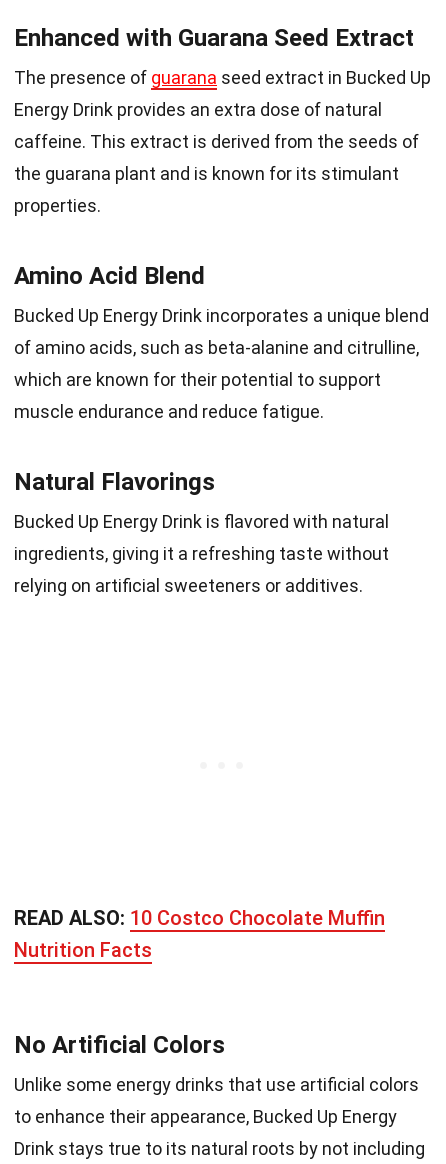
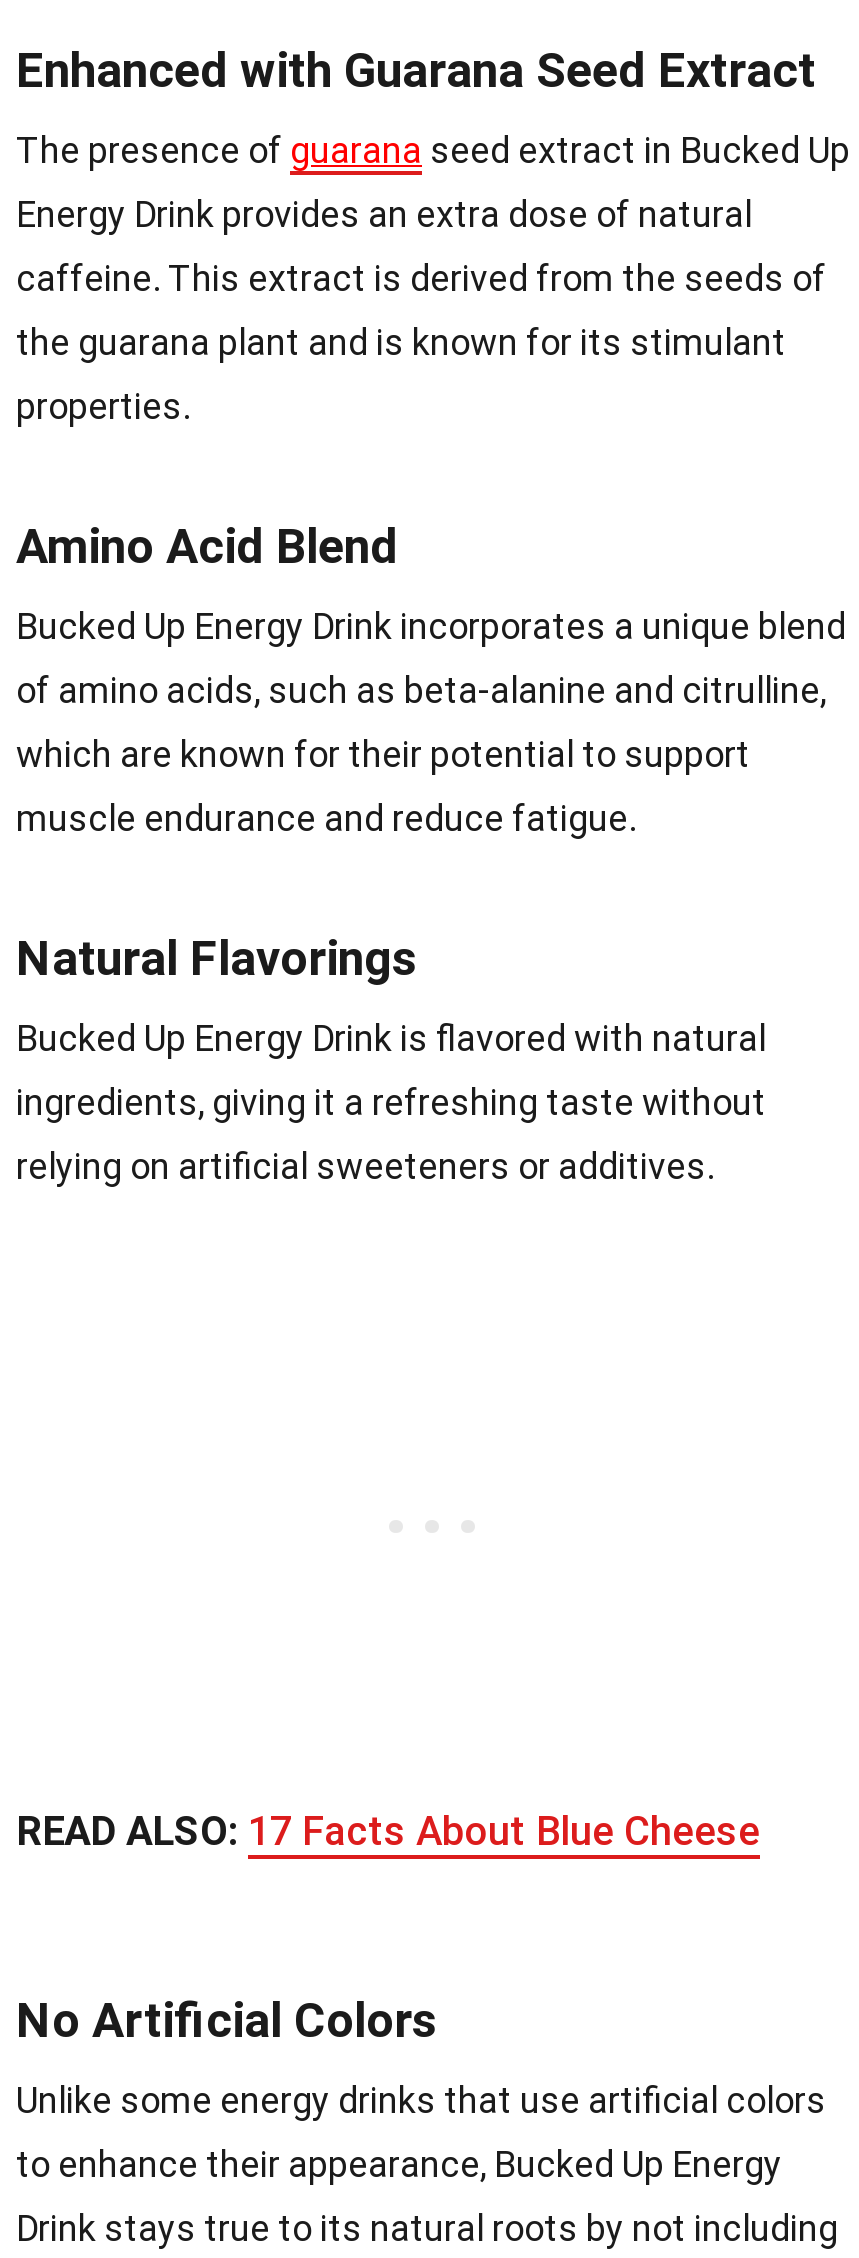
- READ ALSO: 10 Costco Chocolate Muffin
- Nutrition Facts
+ READ ALSO: 17 Facts About Blue Cheese
